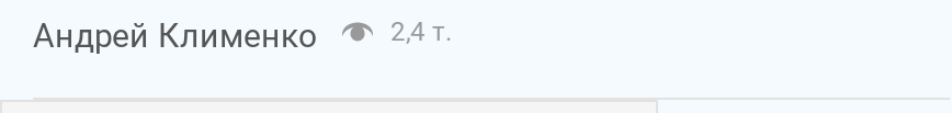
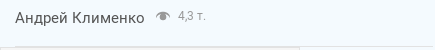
- 2,4 т.
+ 4,3 т.
